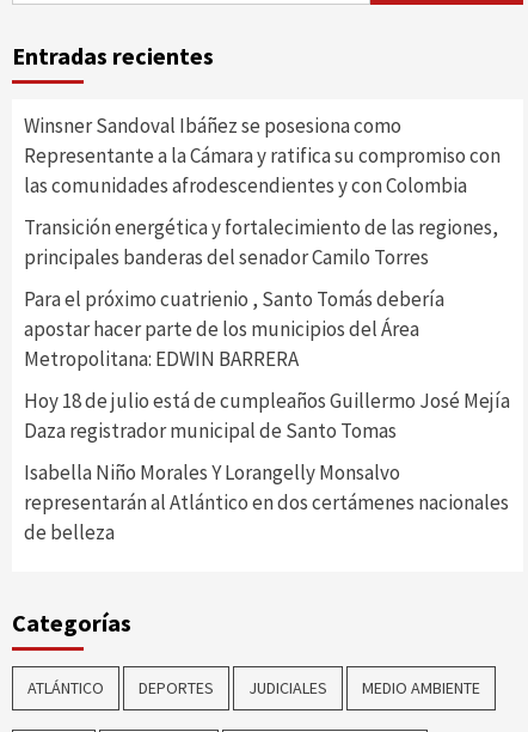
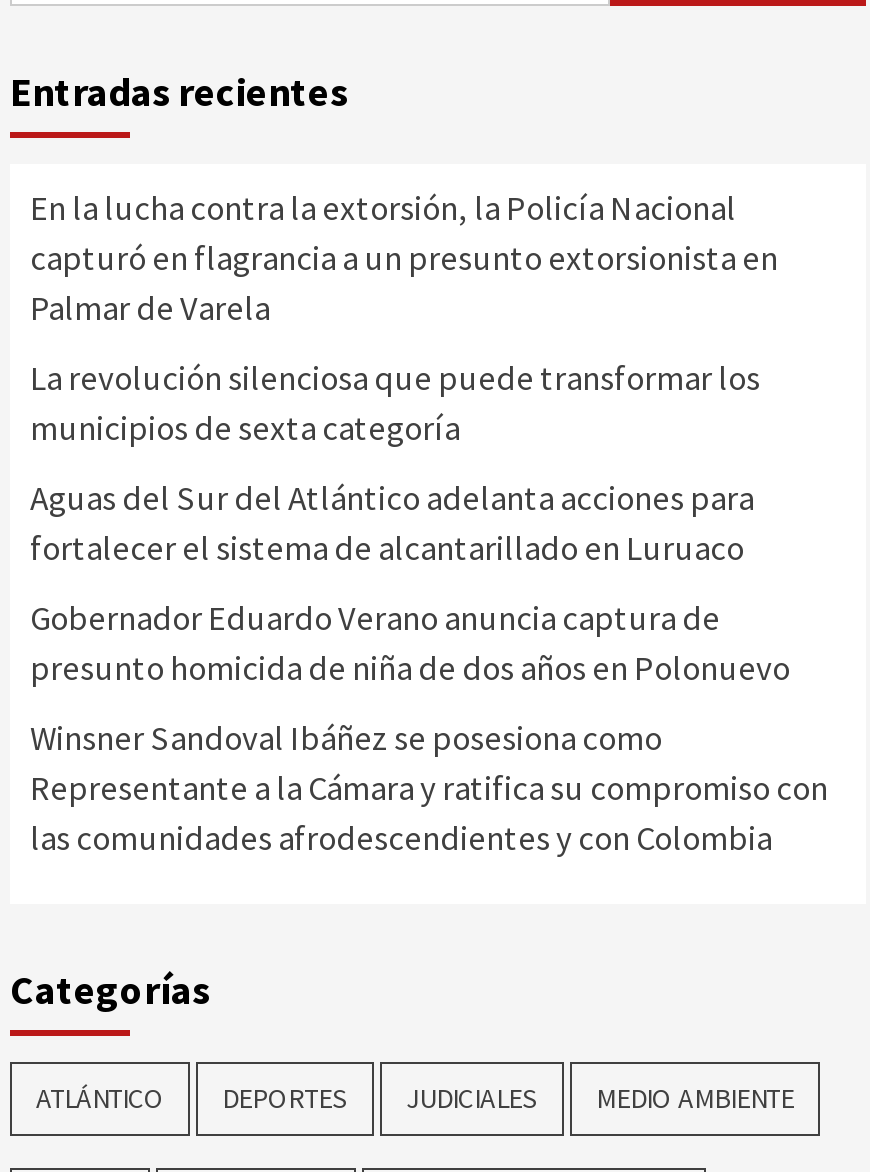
+ En la lucha contra la extorsión, la Policía Nacional
+ capturó en flagrancia a un presunto extorsionista en
+ Palmar de Varela
+ La revolución silenciosa que puede transformar los
+ municipios de sexta categoría
+ Aguas del Sur del Atlántico adelanta acciones para
+ fortalecer el sistema de alcantarillado en Luruaco
+ Gobernador Eduardo Verano anuncia captura de
+ presunto homicida de niña de dos años en Polonuevo

moved down: Winsner Sandoval Ibáñez se posesiona como | Representante a la Cámara y ratifica su compromiso con | las comunidades afrodescendientes y con Colombia

- Transición energética y fortalecimiento de las regiones,
- principales banderas del senador Camilo Torres
- Para el próximo cuatrienio , Santo Tomás debería
- apostar hacer parte de los municipios del Área
- Metropolitana: EDWIN BARRERA
- Hoy 18 de julio está de cumpleaños Guillermo José Mejía
- Daza registrador municipal de Santo Tomas
- Isabella Niño Morales Y Lorangelly Monsalvo
- representarán al Atlántico en dos certámenes nacionales
- de belleza
